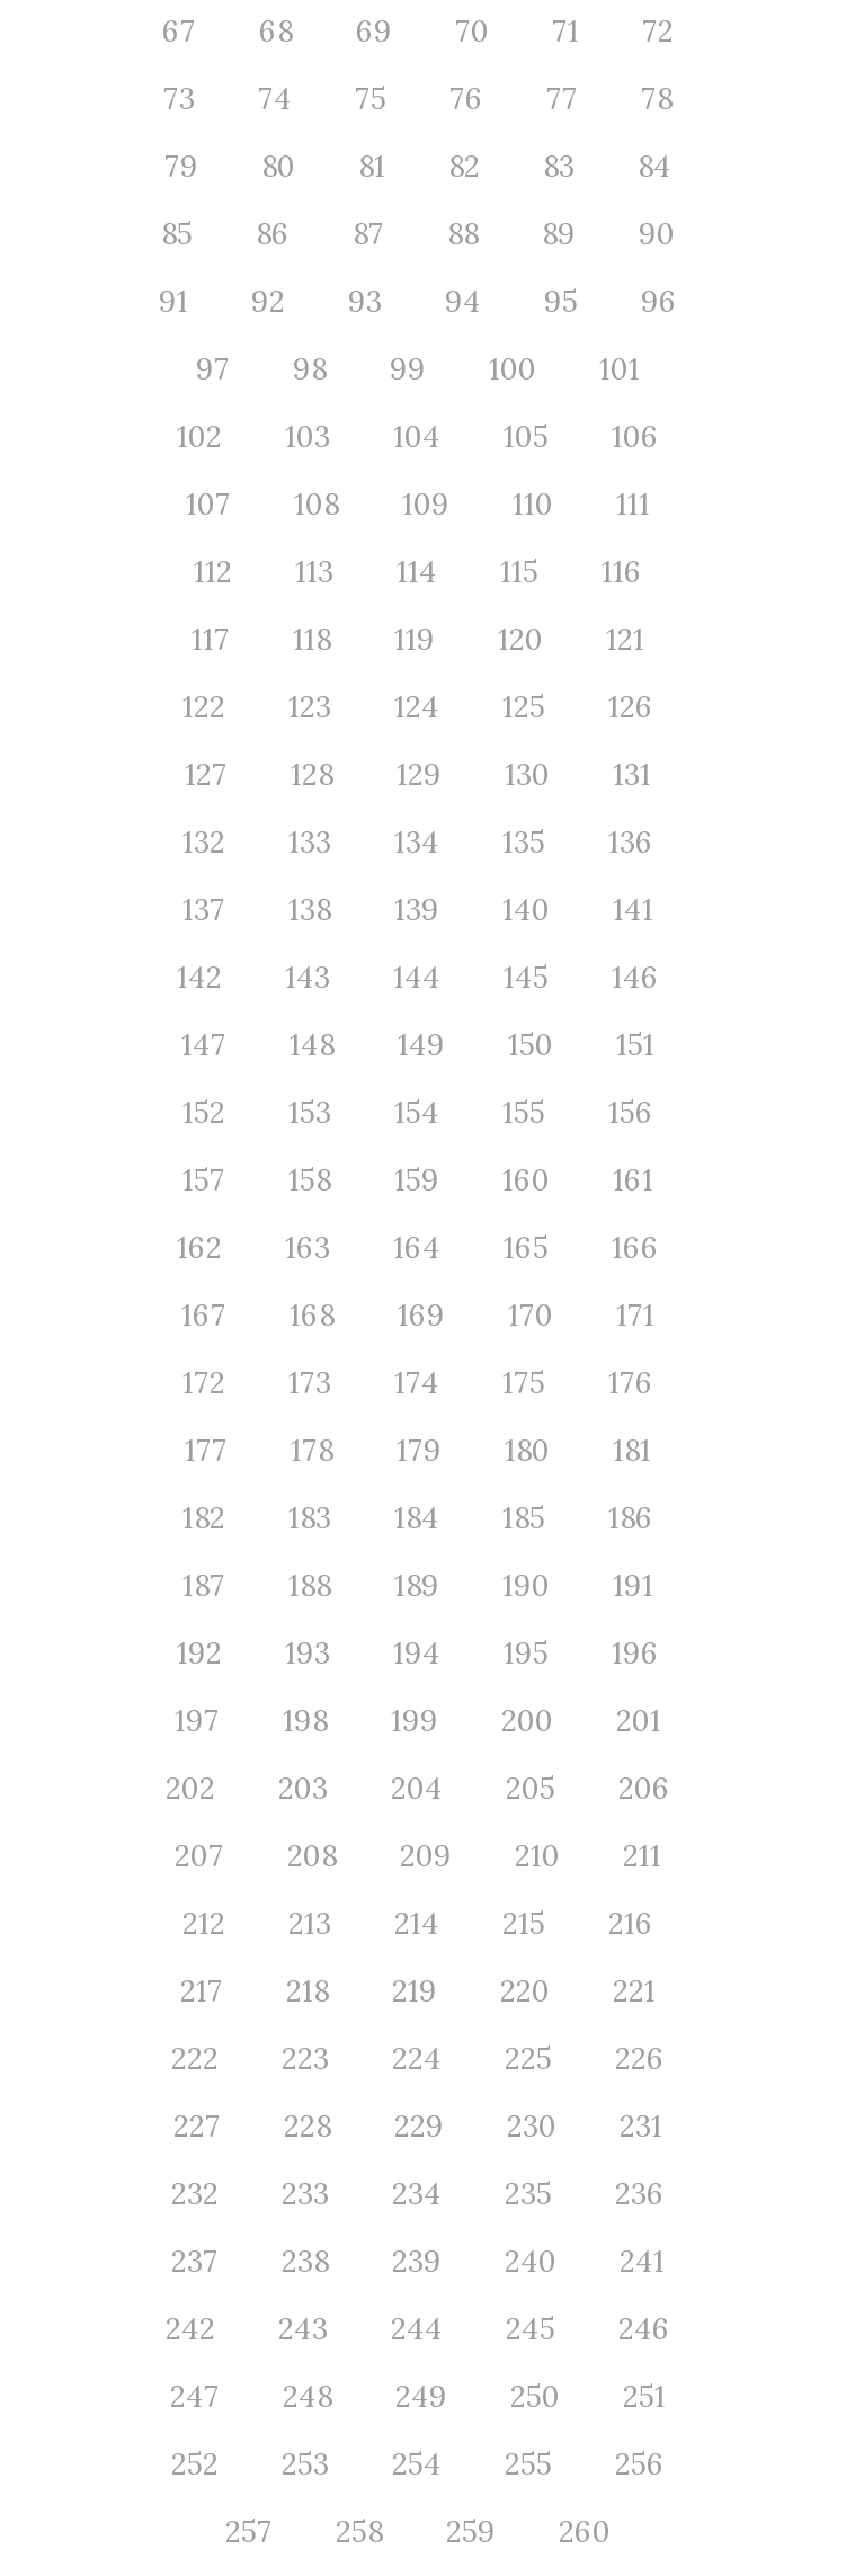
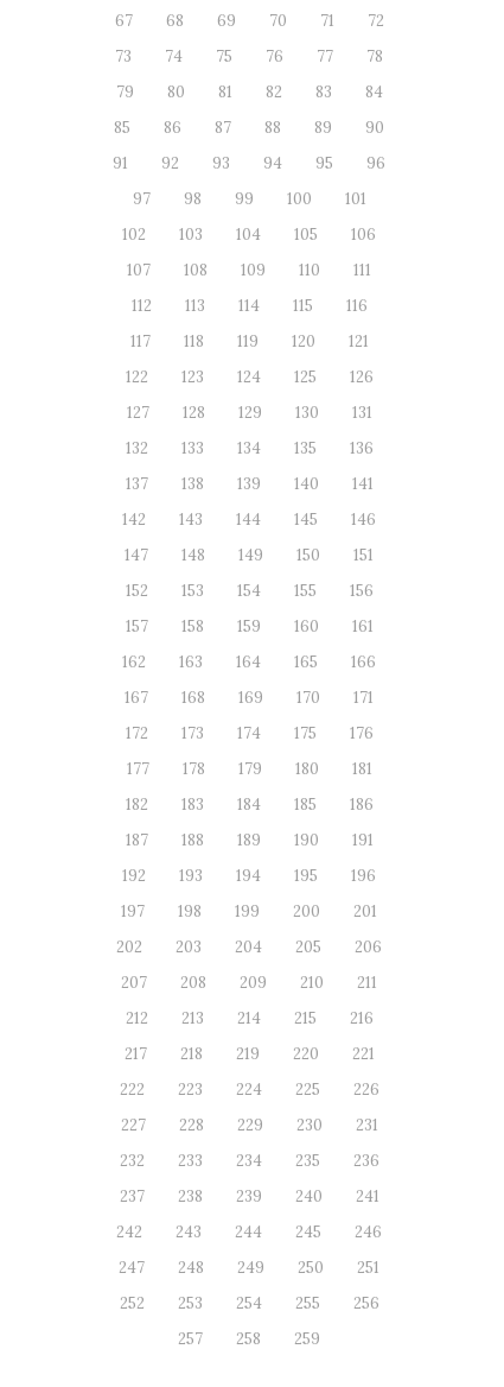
- 260
